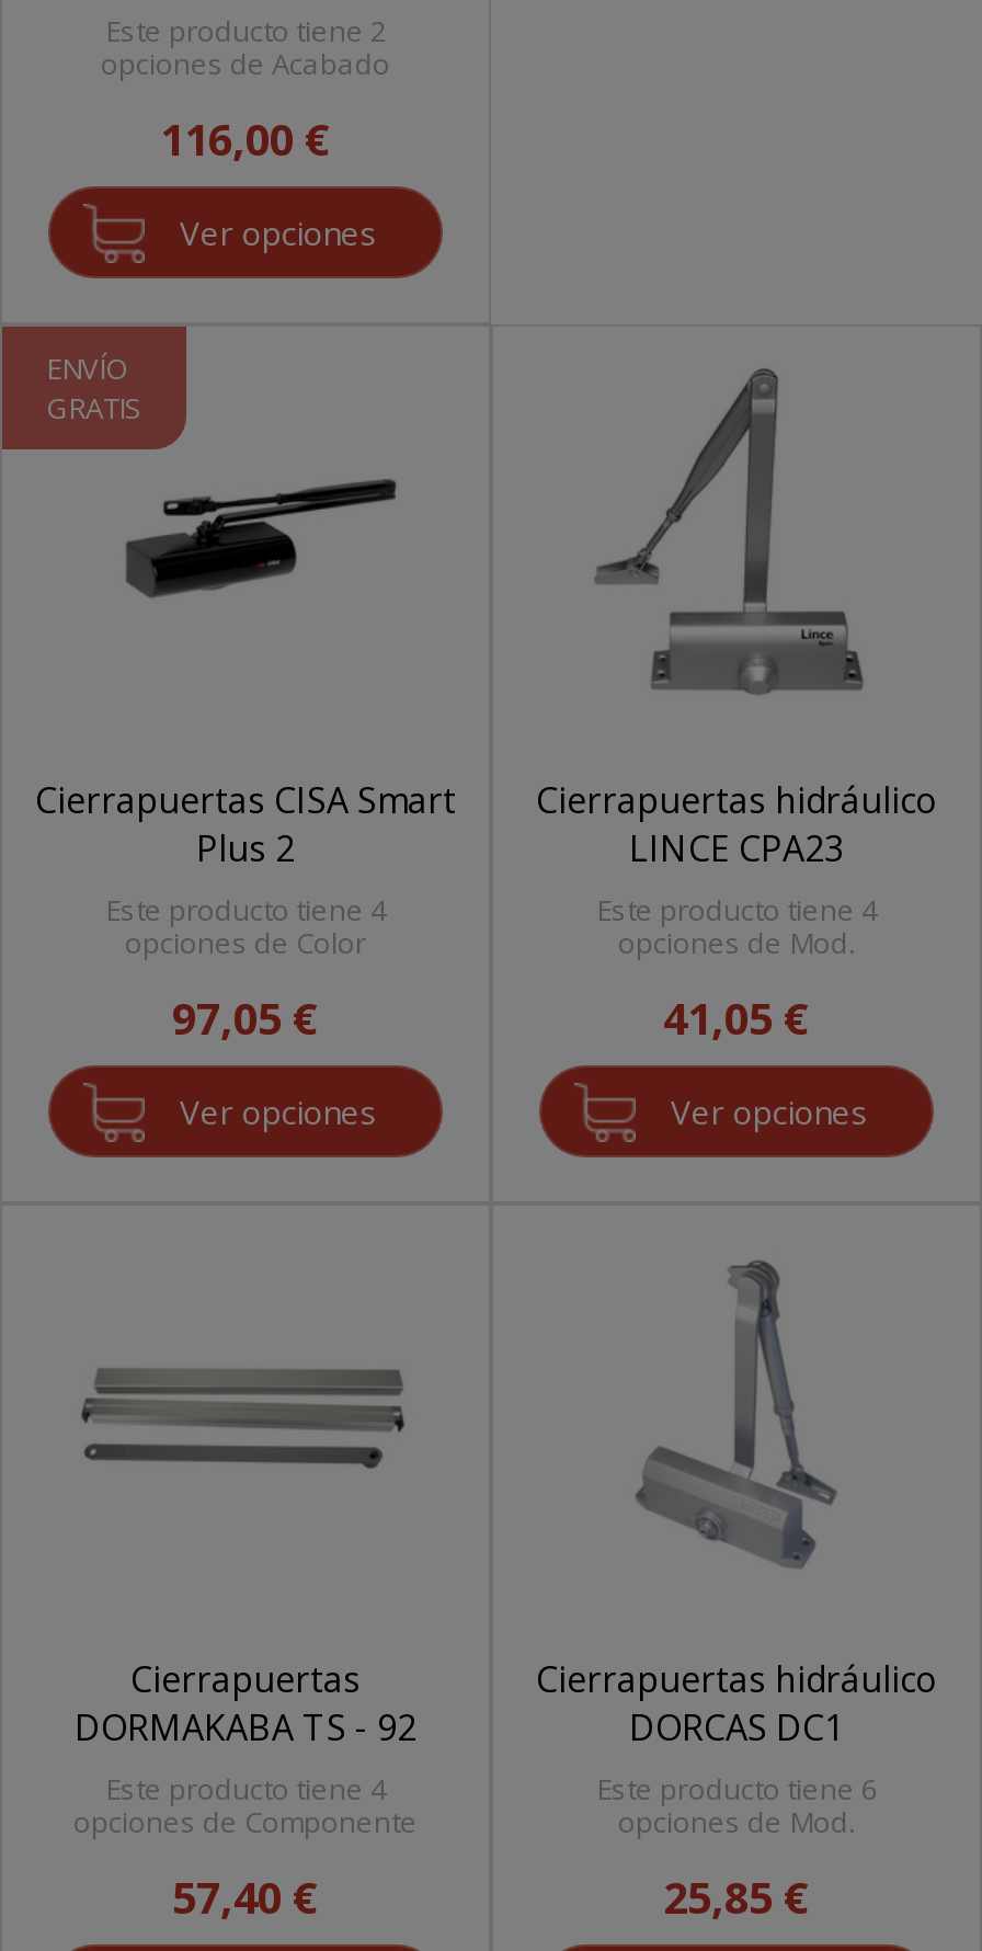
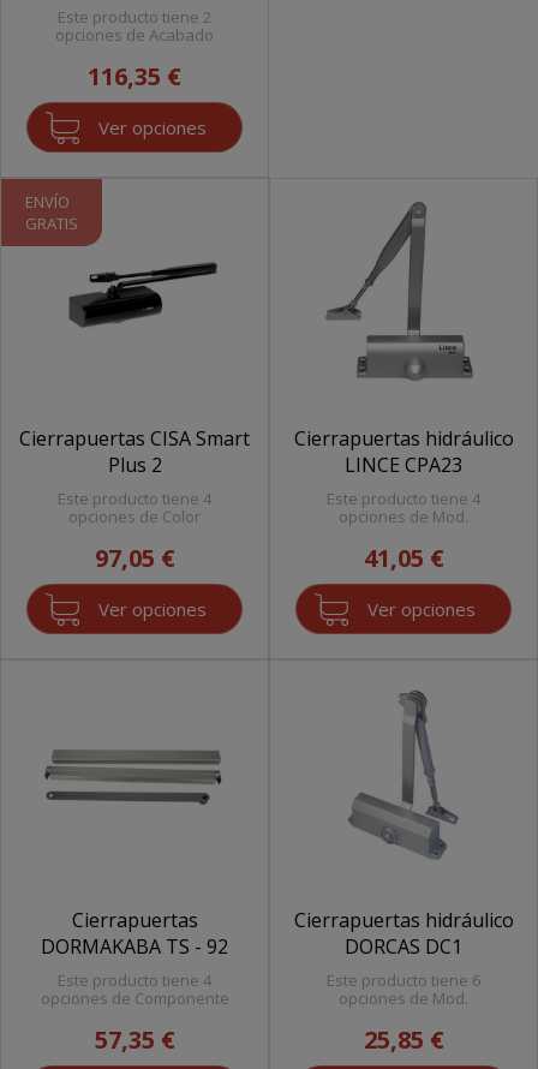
- 116,00 €
+ 116,35 €

- 57,40 €
+ 57,35 €
